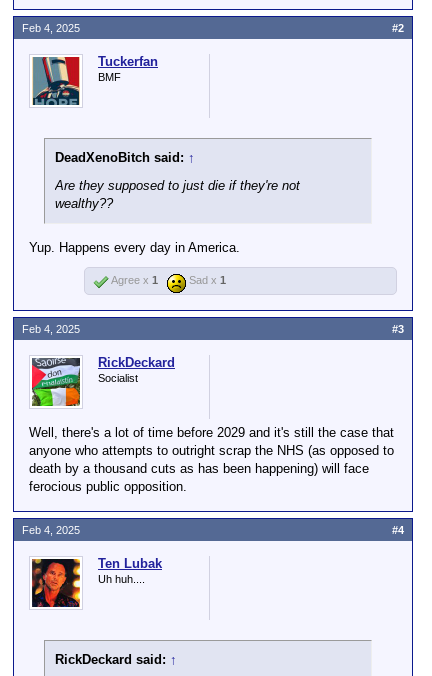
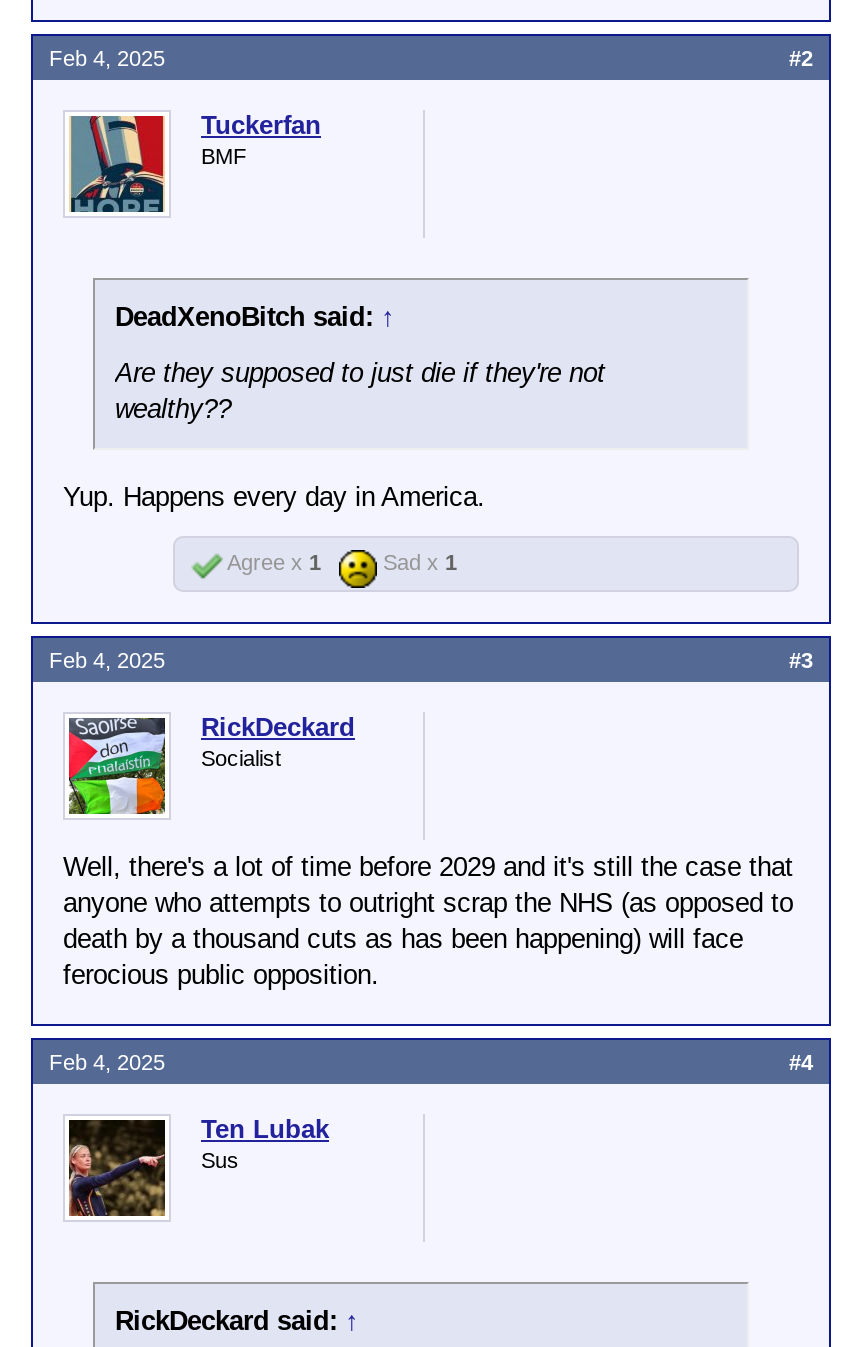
- [image]
- Uh huh....
+ [image]
+ Sus
